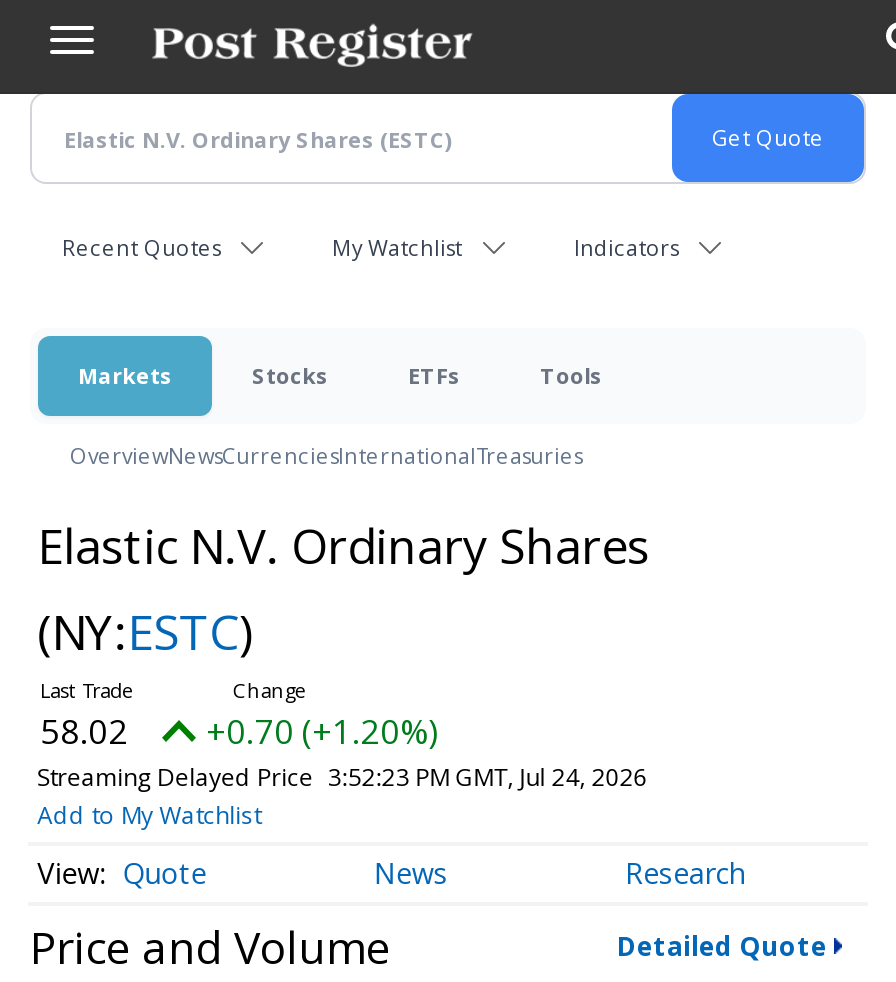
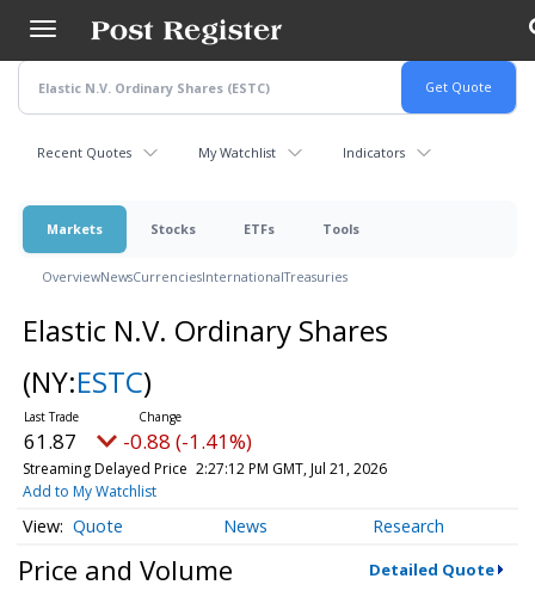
- 58.02
+ 61.87

- +0.70 (+1.20%)
+ -0.88 (-1.41%)

- Streaming Delayed Price 3:52:23 PM GMT, Jul 24, 2026
+ Streaming Delayed Price 2:27:12 PM GMT, Jul 21, 2026
